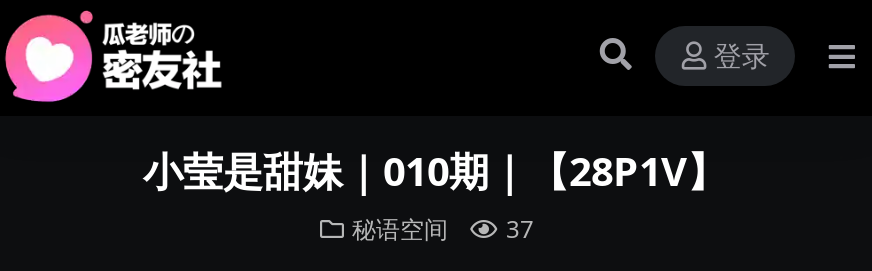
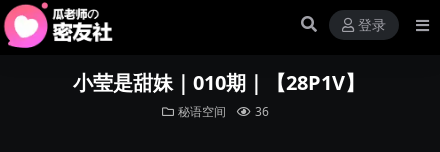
- 秘语空间 37
+ 秘语空间 36
